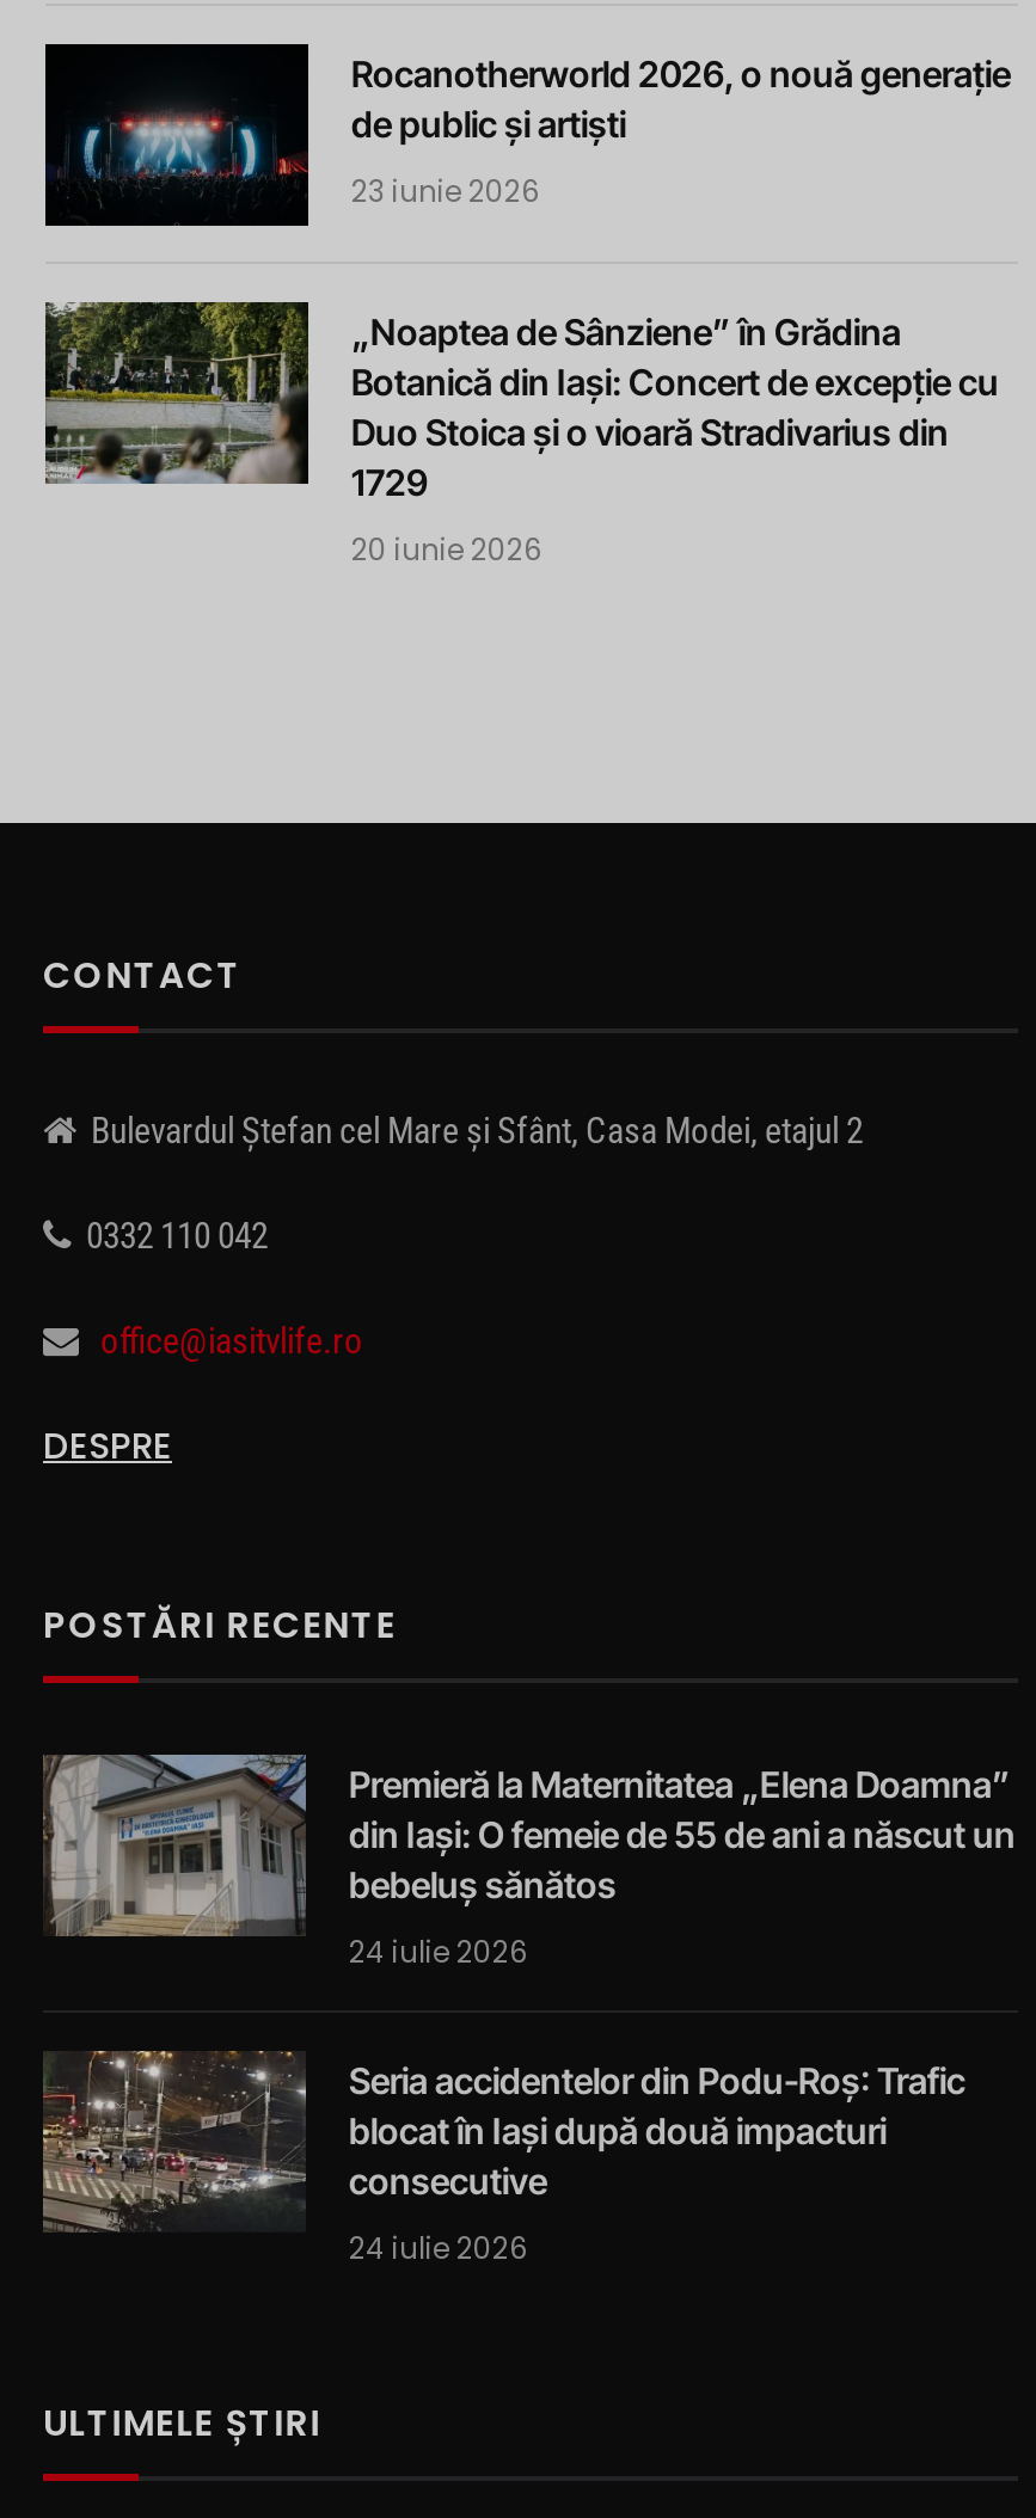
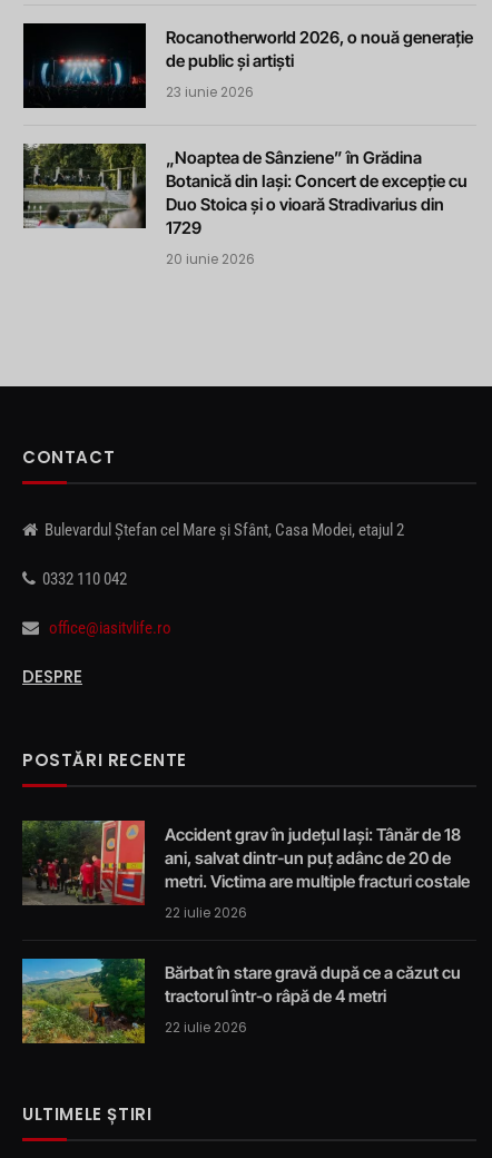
- [image]
- Premieră la Maternitatea „Elena Doamna”
- din Iași: O femeie de 55 de ani a născut un
- bebeluș sănătos
+ [image]
+ Accident grav în județul Iași: Tânăr de 18
+ ani, salvat dintr-un puț adânc de 20 de
+ metri. Victima are multiple fracturi costale

- 24 iulie 2026
+ 22 iulie 2026

- [image]
- Seria accidentelor din Podu-Roș: Trafic
- blocat în Iași după două impacturi
- consecutive
+ [image]
+ Bărbat în stare gravă după ce a căzut cu
+ tractorul într-o râpă de 4 metri

- 24 iulie 2026
+ 22 iulie 2026
